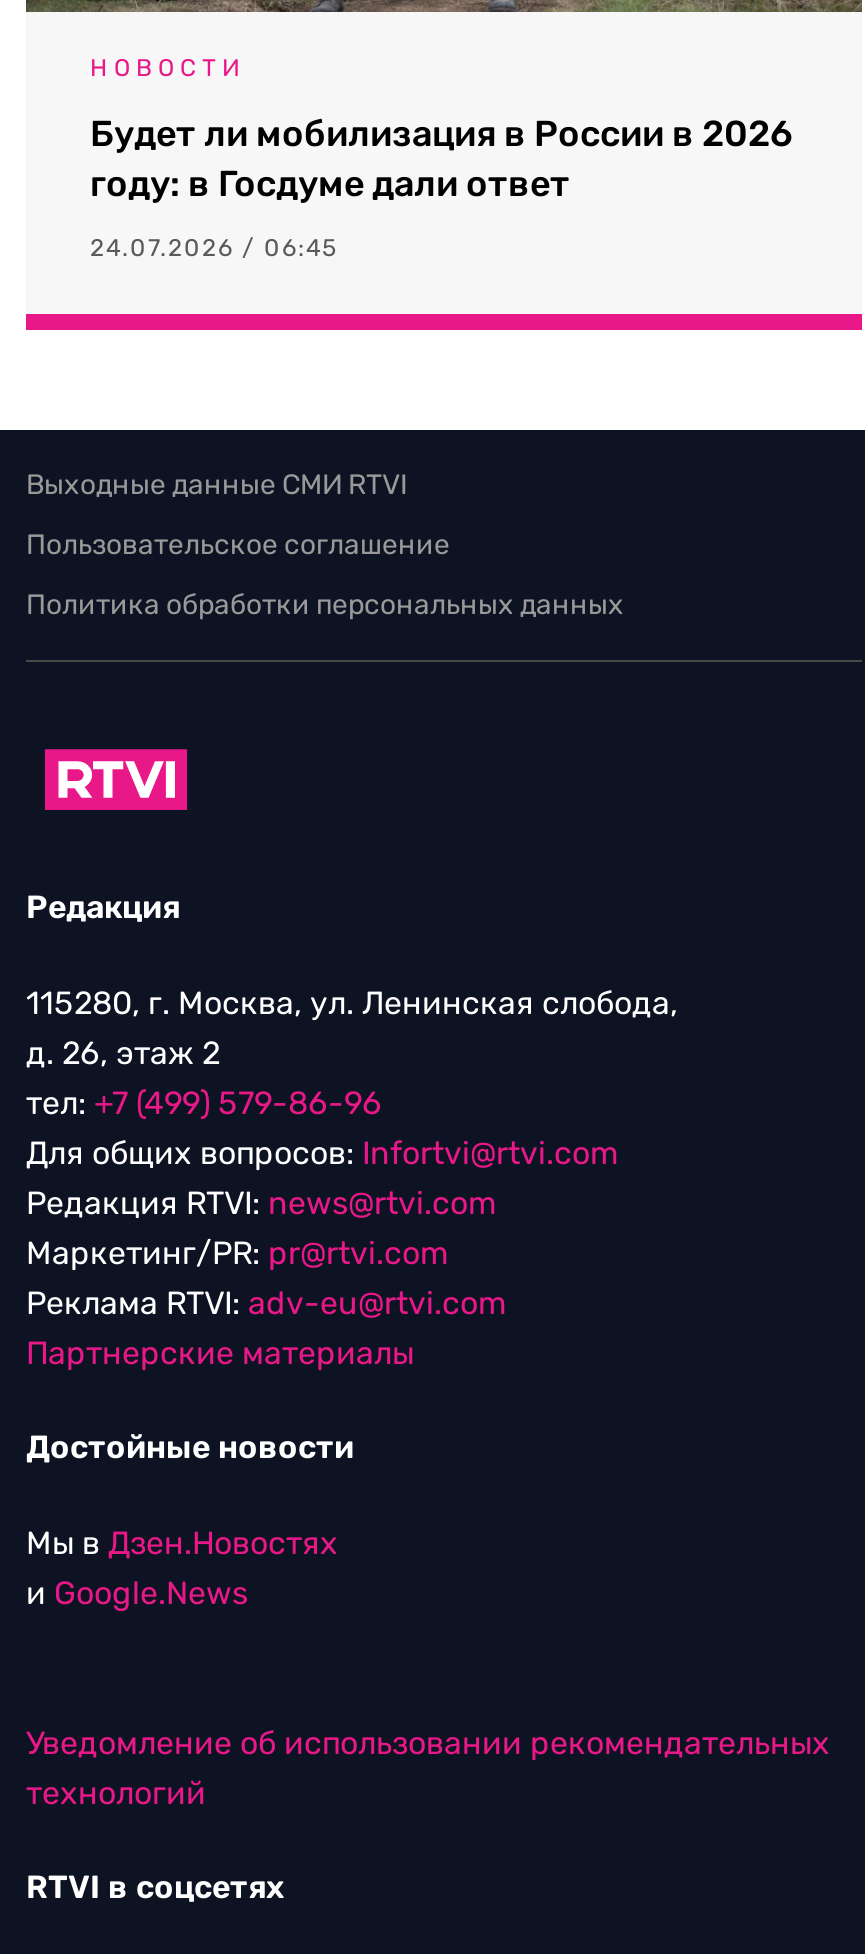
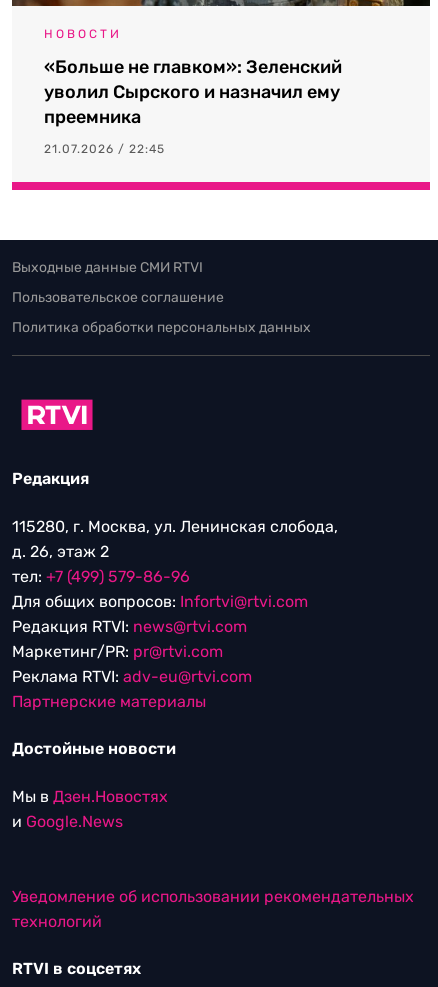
- Будет ли мобилизация в России в 2026
- году: в Госдуме дали ответ
+ «Больше не главком»: Зеленский
+ уволил Сырского и назначил ему
+ преемника

- 24.07.2026 / 06:45
+ 21.07.2026 / 22:45
